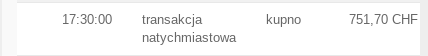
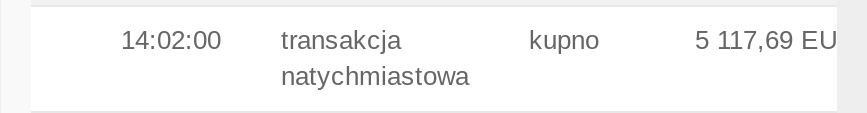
- 17:30:00 transakcja
+ 14:02:00 transakcja

- 751,70 CHF
+ 5 117,69 EUR
